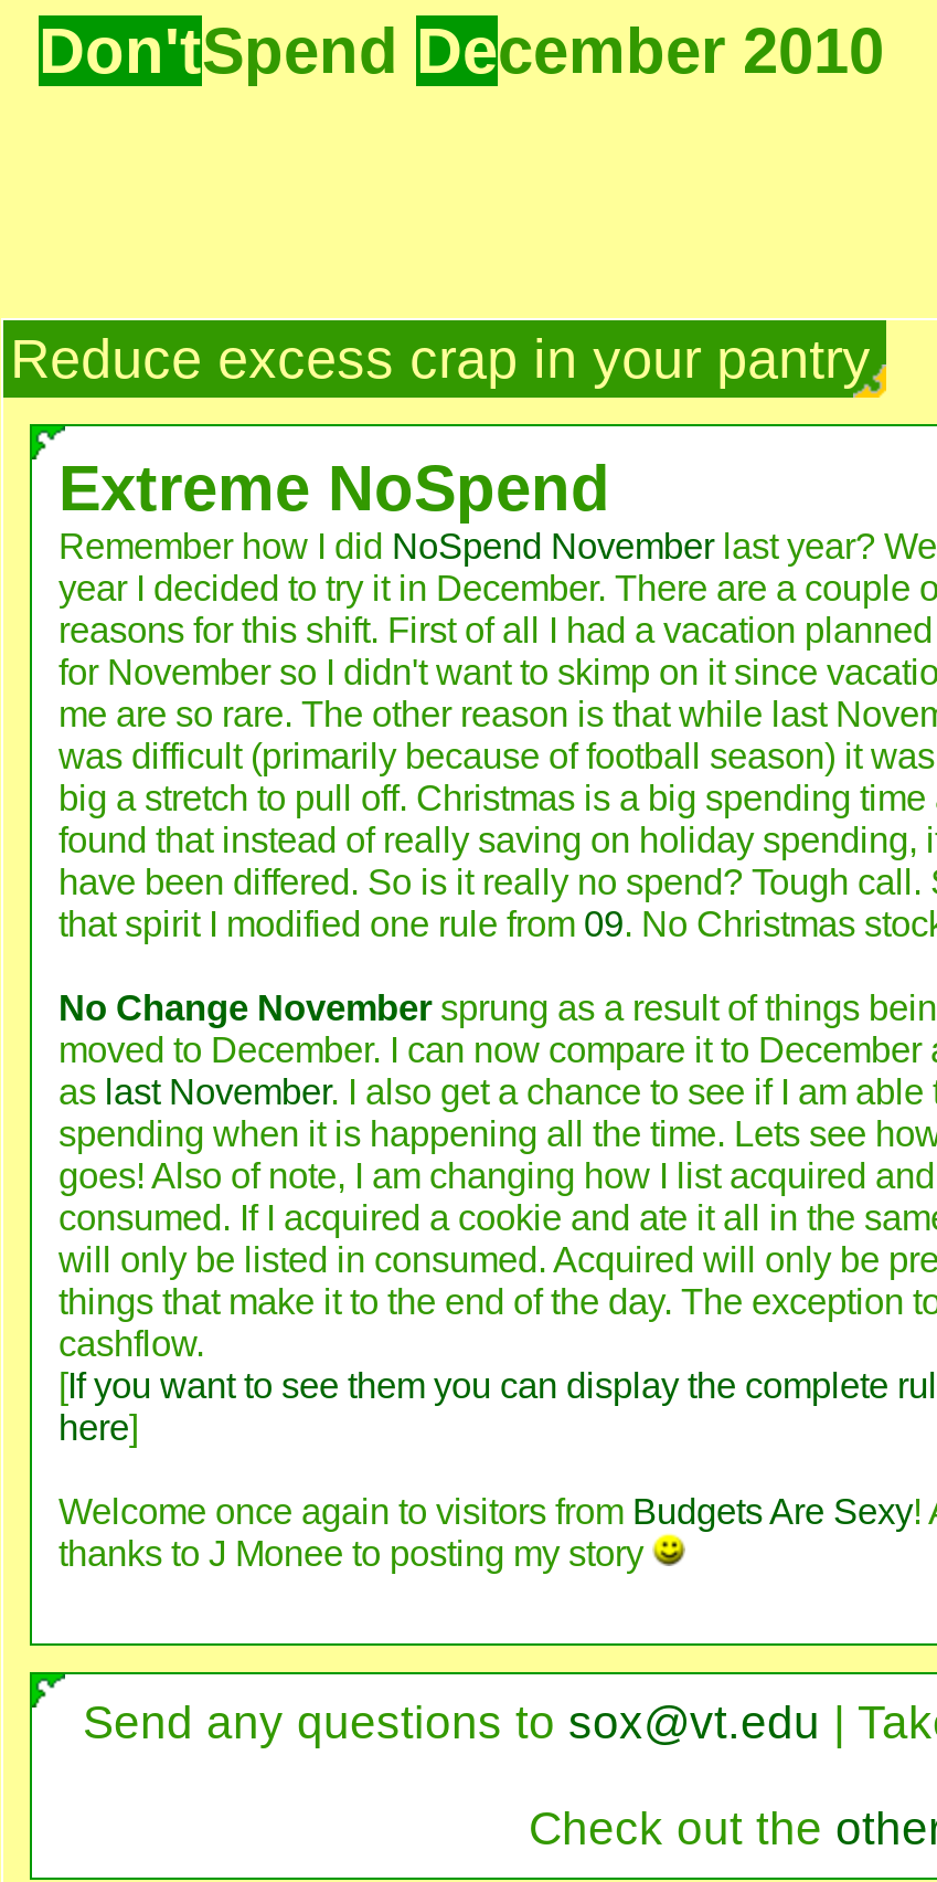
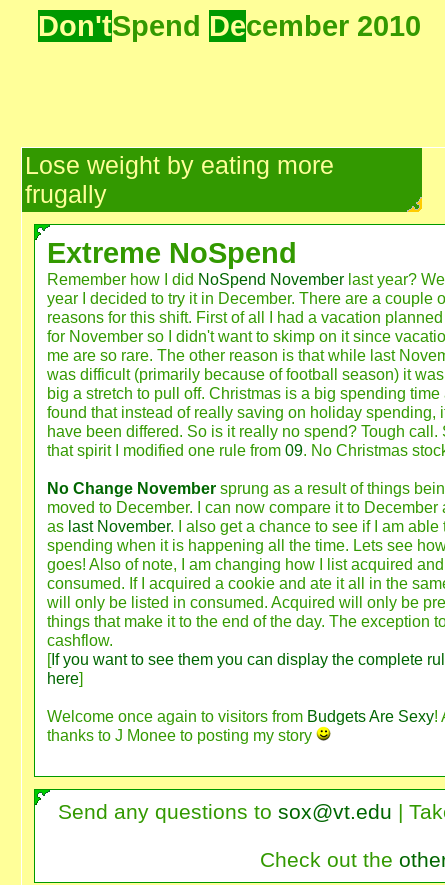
- Reduce excess crap in your pantry
+ Lose weight by eating more
+ frugally
